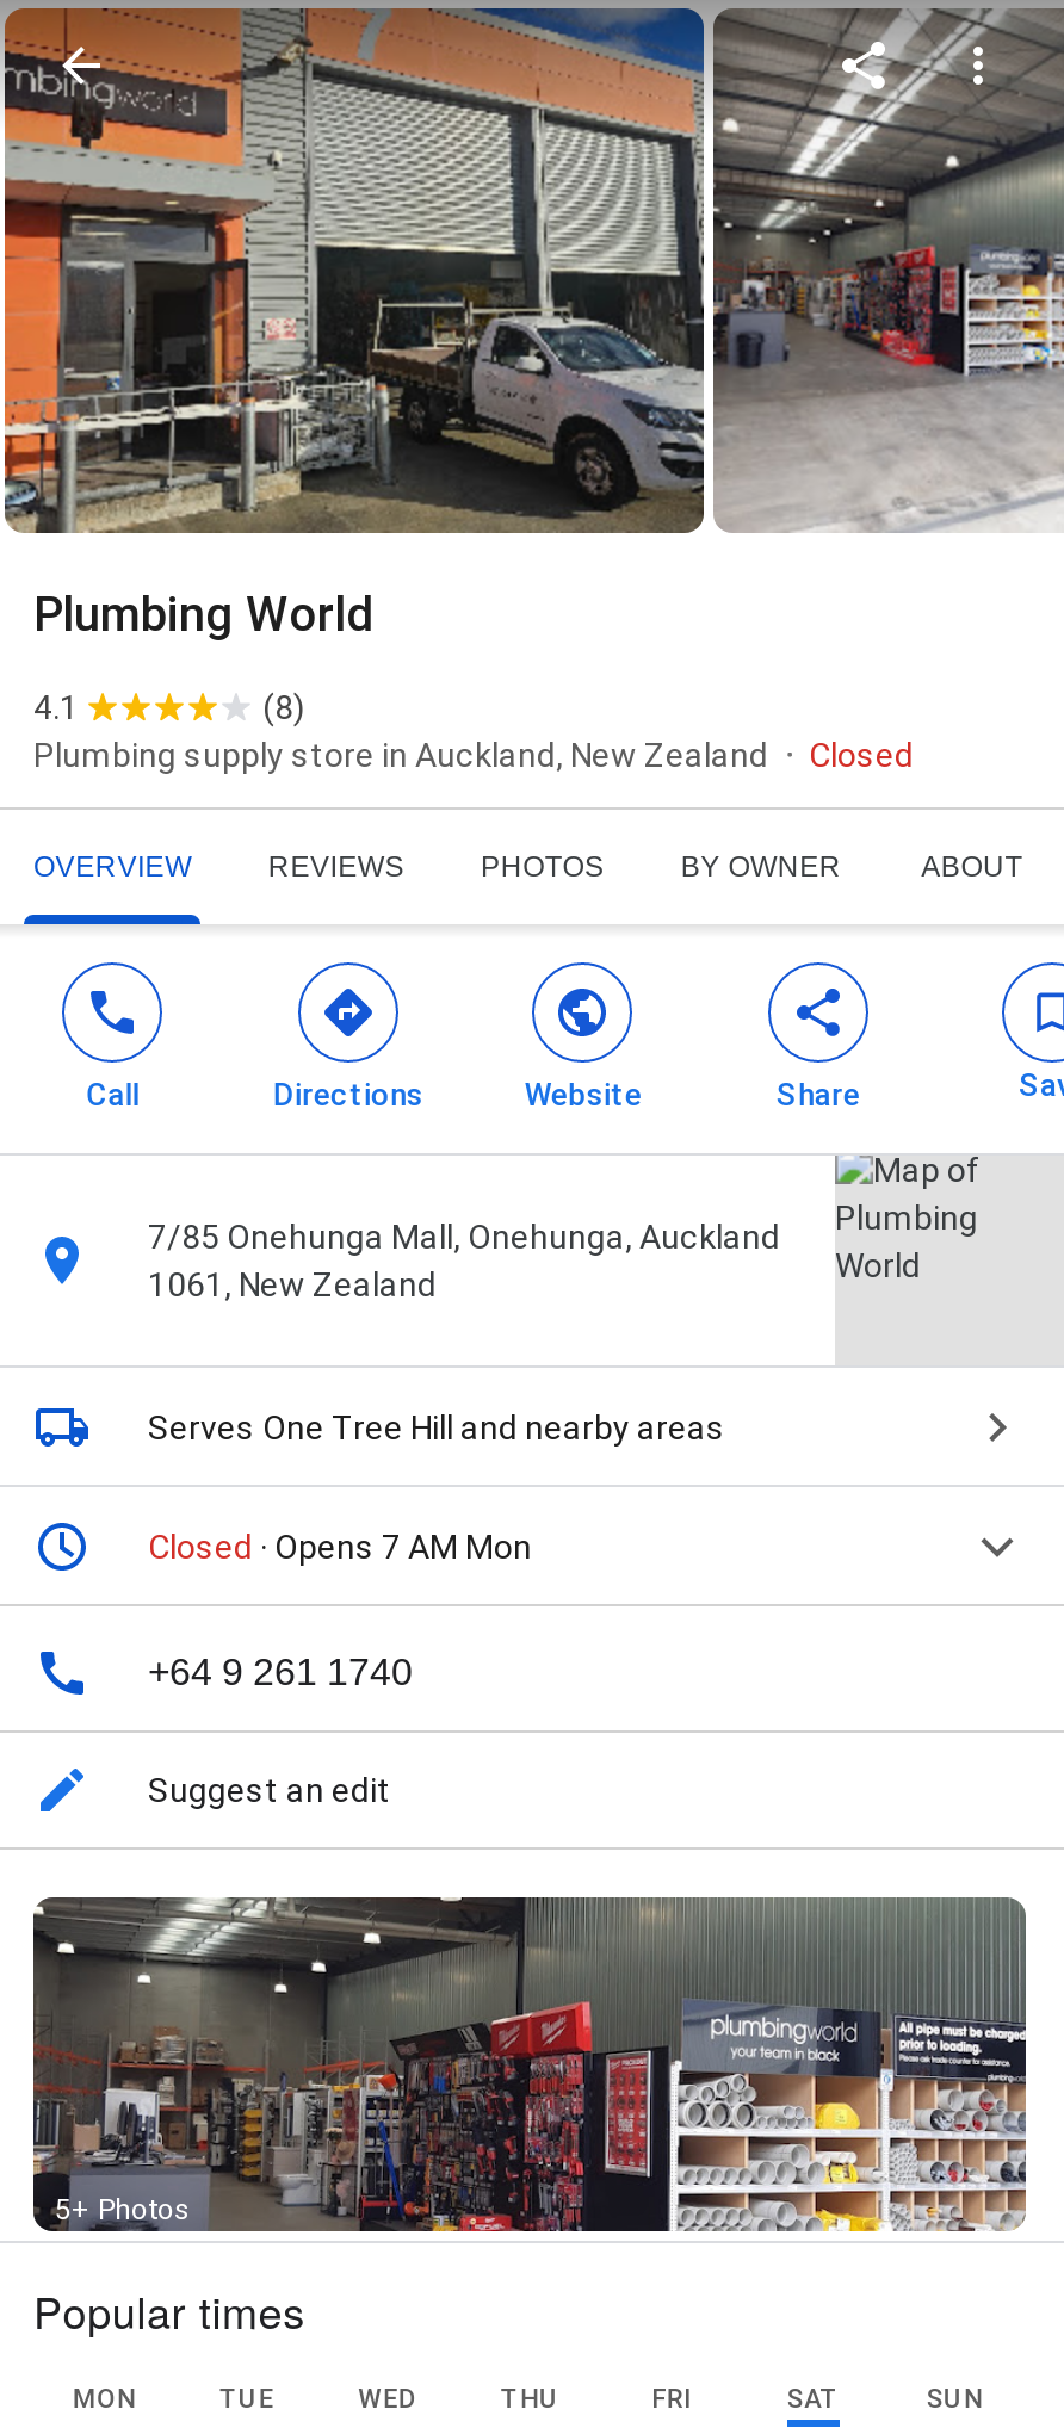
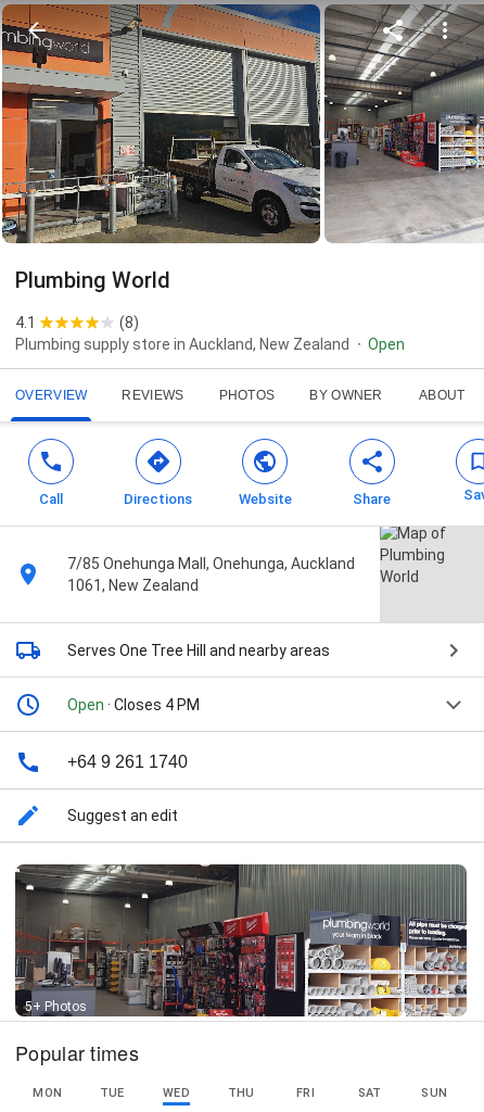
- Closed
+ Open

- Closed · Opens 7 AM Mon
+ Open · Closes 4 PM
